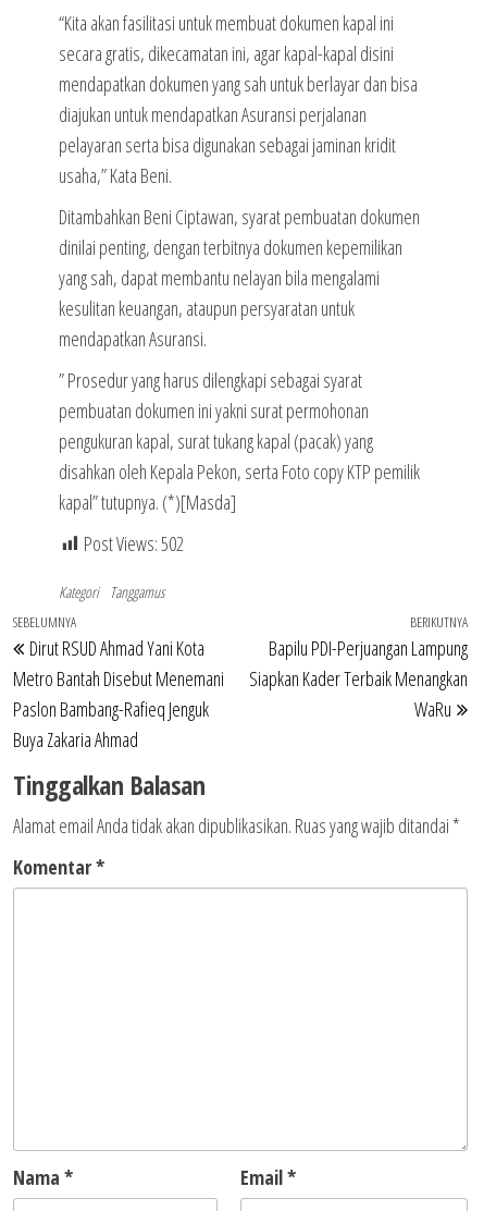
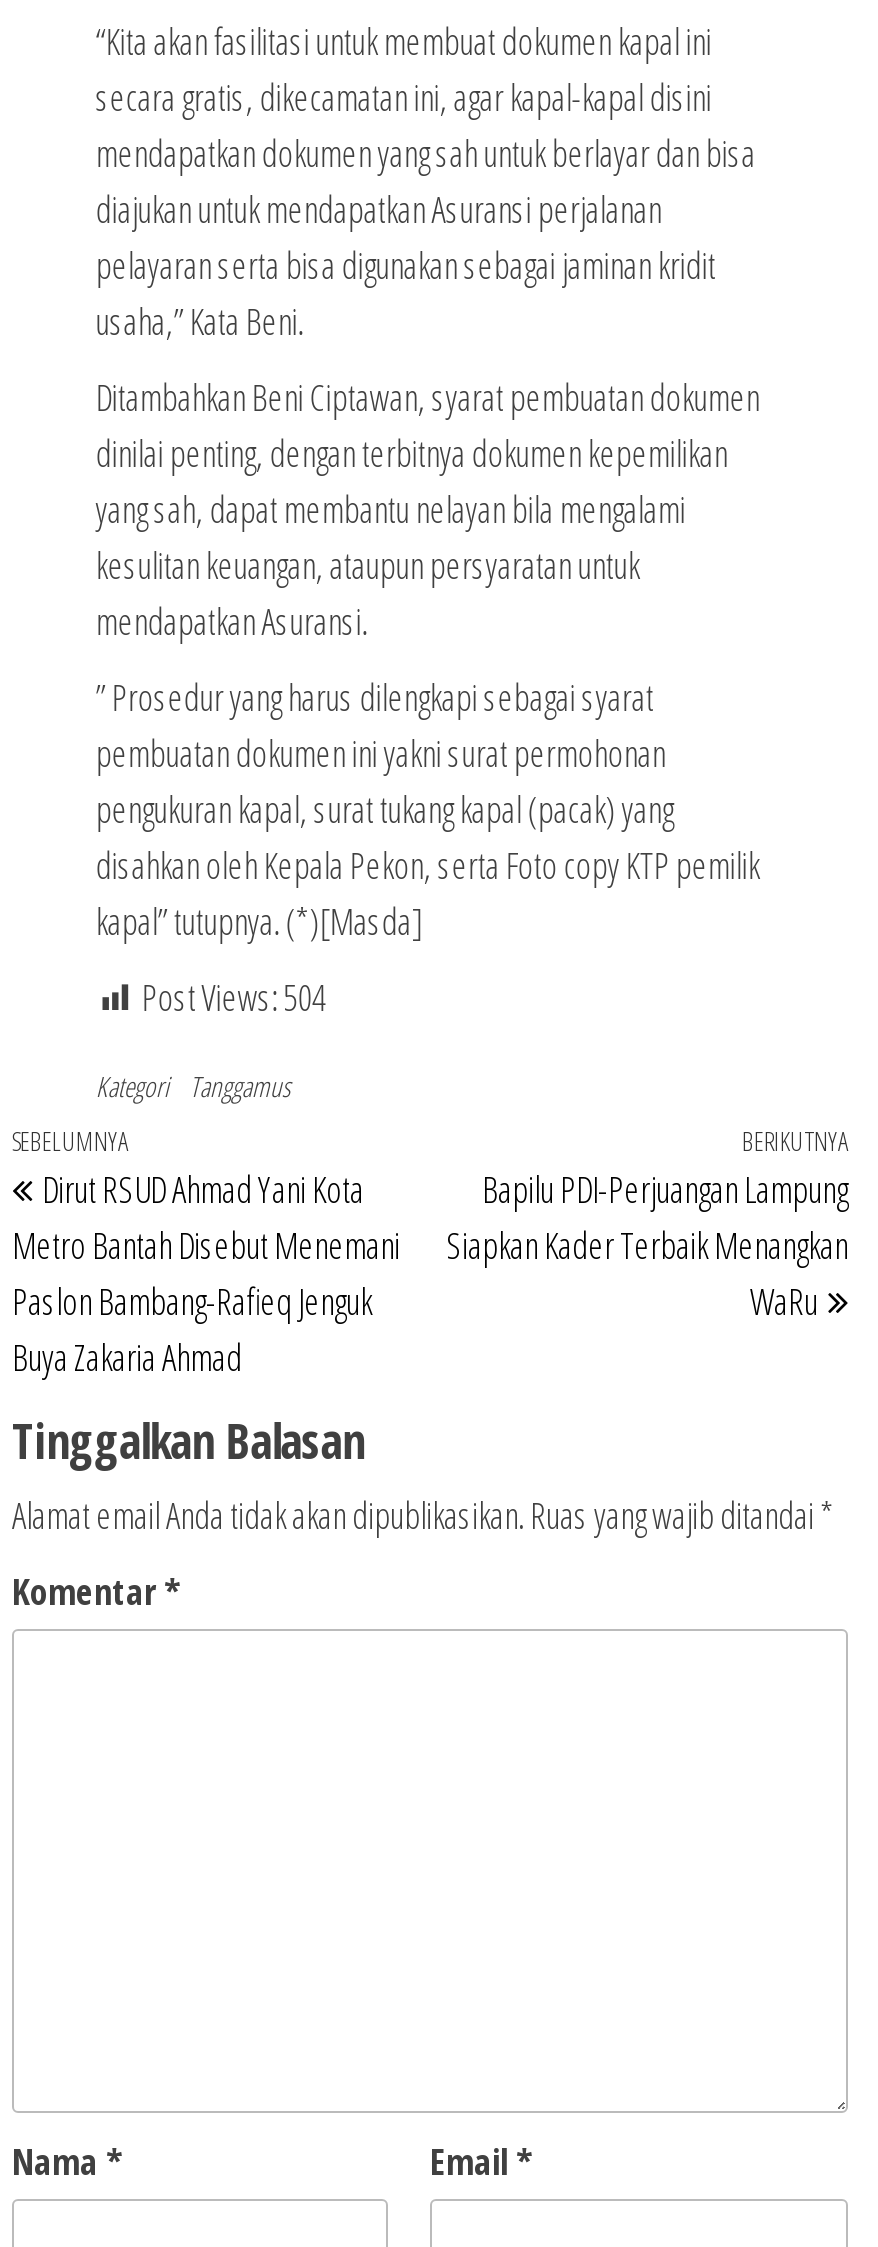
- Post Views: 502
+ Post Views: 504
